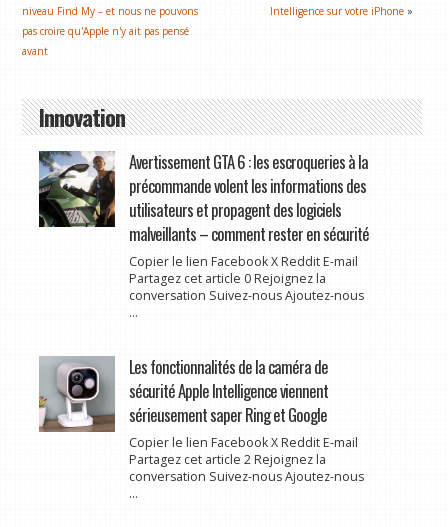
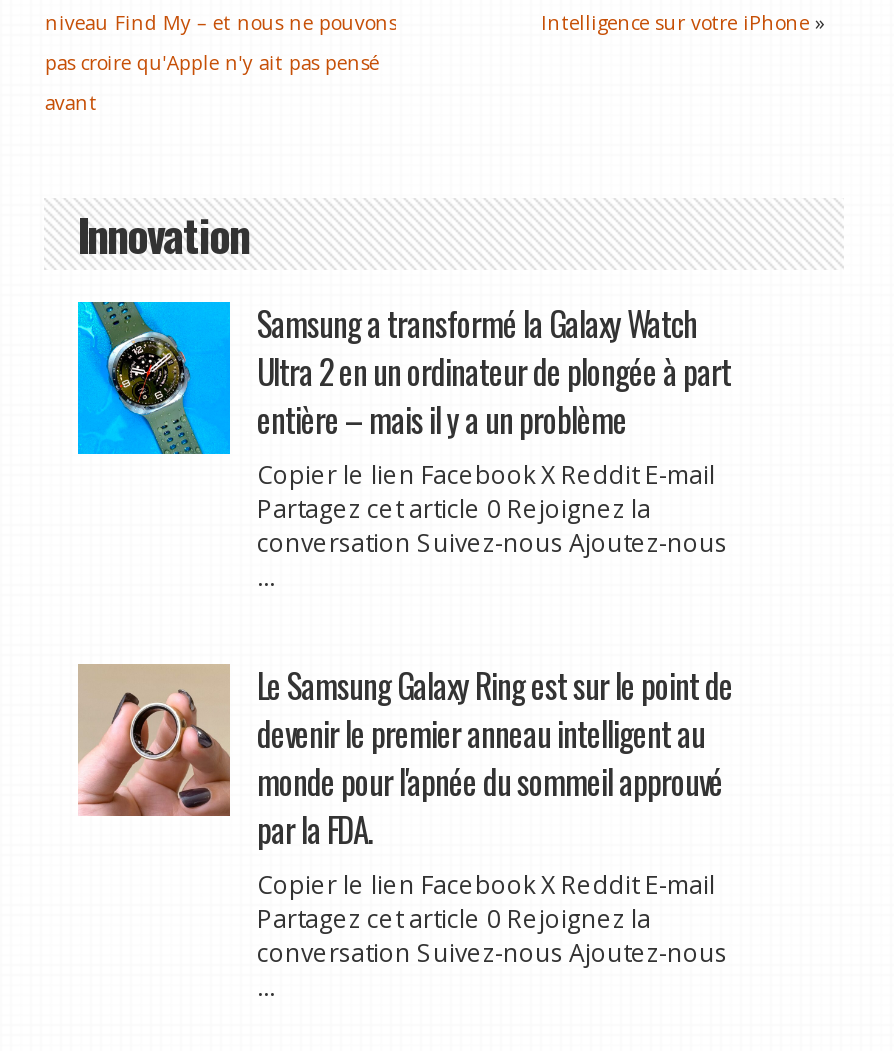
- [image]
- Avertissement GTA 6 : les escroqueries à la
- précommande volent les informations des
- utilisateurs et propagent des logiciels
- malveillants – comment rester en sécurité
+ [image]
+ Samsung a transformé la Galaxy Watch
+ Ultra 2 en un ordinateur de plongée à part
+ entière – mais il y a un problème

moved up: Copier le lien Facebook X Reddit E-mail | Partagez cet article 0 Rejoignez la | conversation Suivez-nous Ajoutez-nous

- [image]
- Les fonctionnalités de la caméra de
- sécurité Apple Intelligence viennent
- sérieusement saper Ring et Google
+ [image]
+ Le Samsung Galaxy Ring est sur le point de
+ devenir le premier anneau intelligent au
+ monde pour l'apnée du sommeil approuvé
+ par la FDA.

- Partagez cet article 2 Rejoignez la
+ Partagez cet article 0 Rejoignez la
